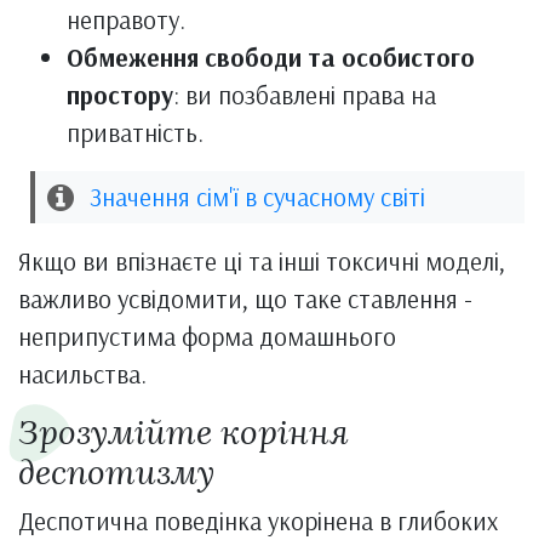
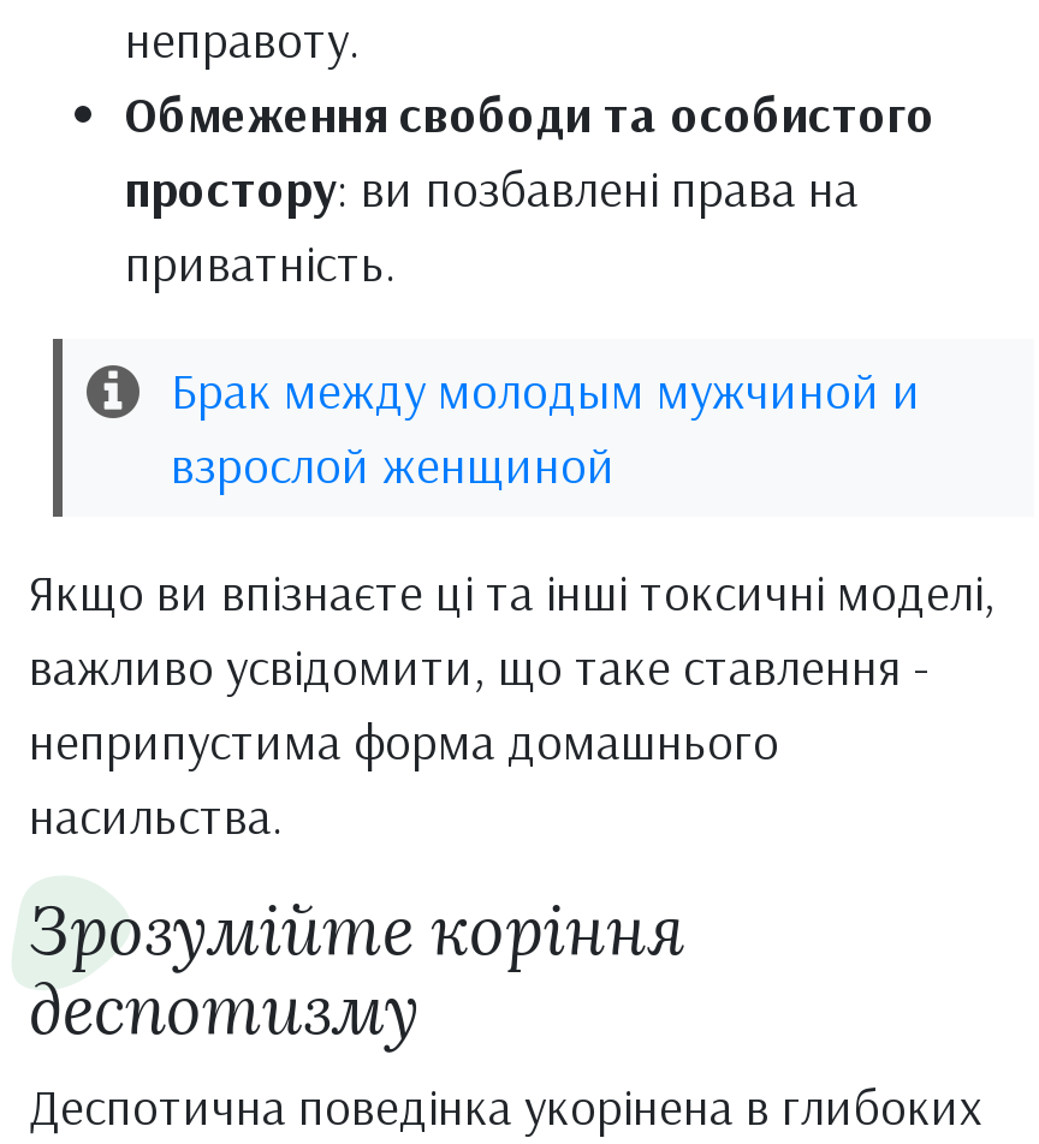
- Значення сім'ї в сучасному світі
+ Брак между молодым мужчиной и
+ взрослой женщиной
